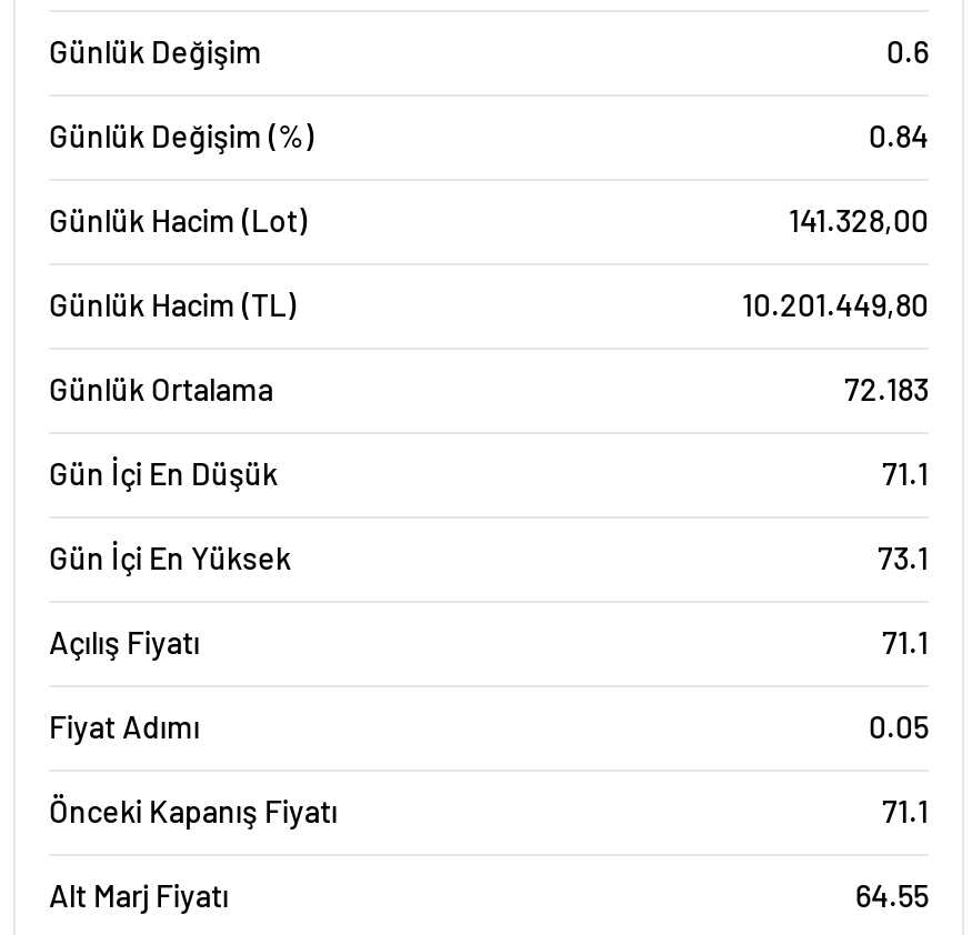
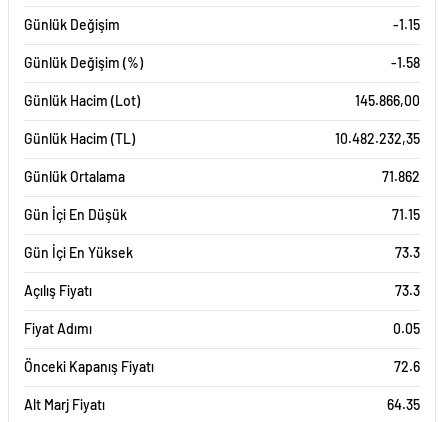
- 0.6
+ -1.15

- 0.84
+ -1.58

- 141.328,00
+ 145.866,00

- 10.201.449,80
+ 10.482.232,35

- 72.183
+ 71.862

- 71.1
+ 71.15

- 73.1
+ 73.3

- 71.1
+ 73.3

- 71.1
+ 72.6

- 64.55
+ 64.35
